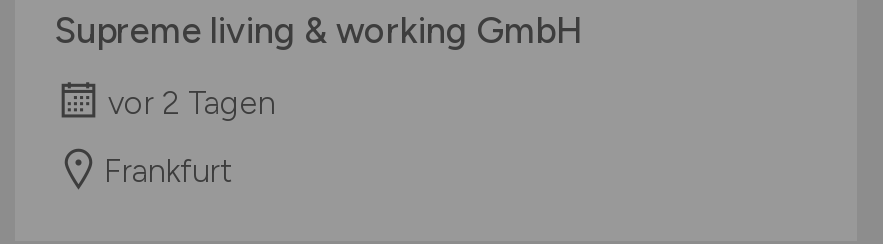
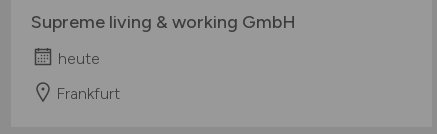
- vor 2 Tagen
+ heute
